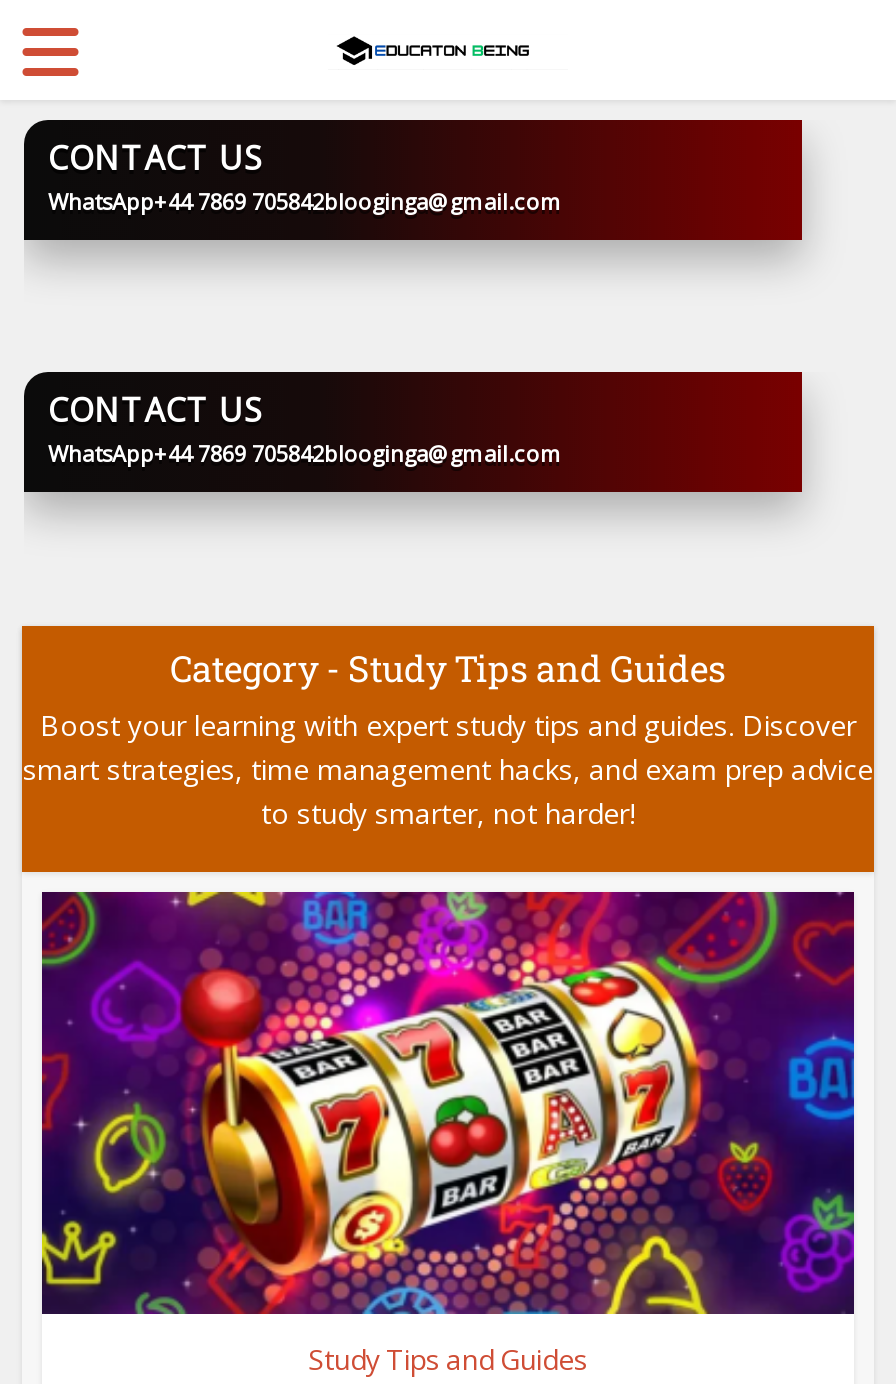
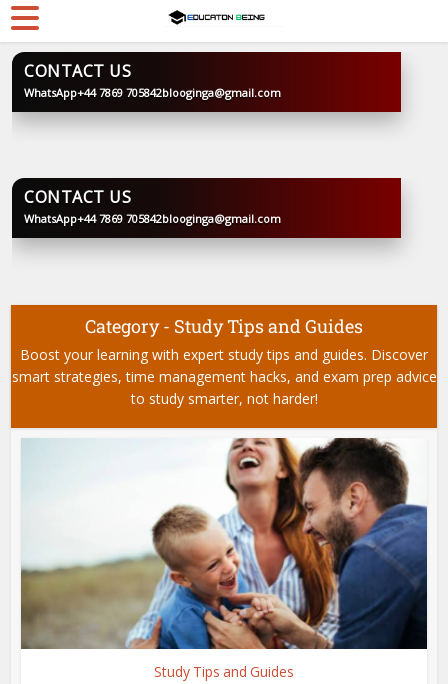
- [image]
+ [image]
